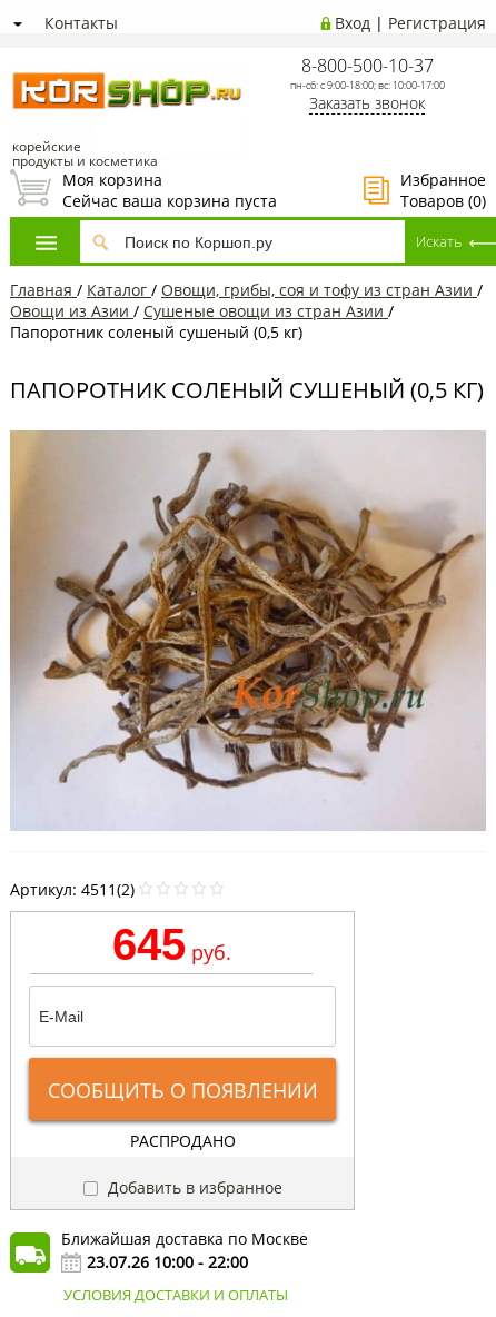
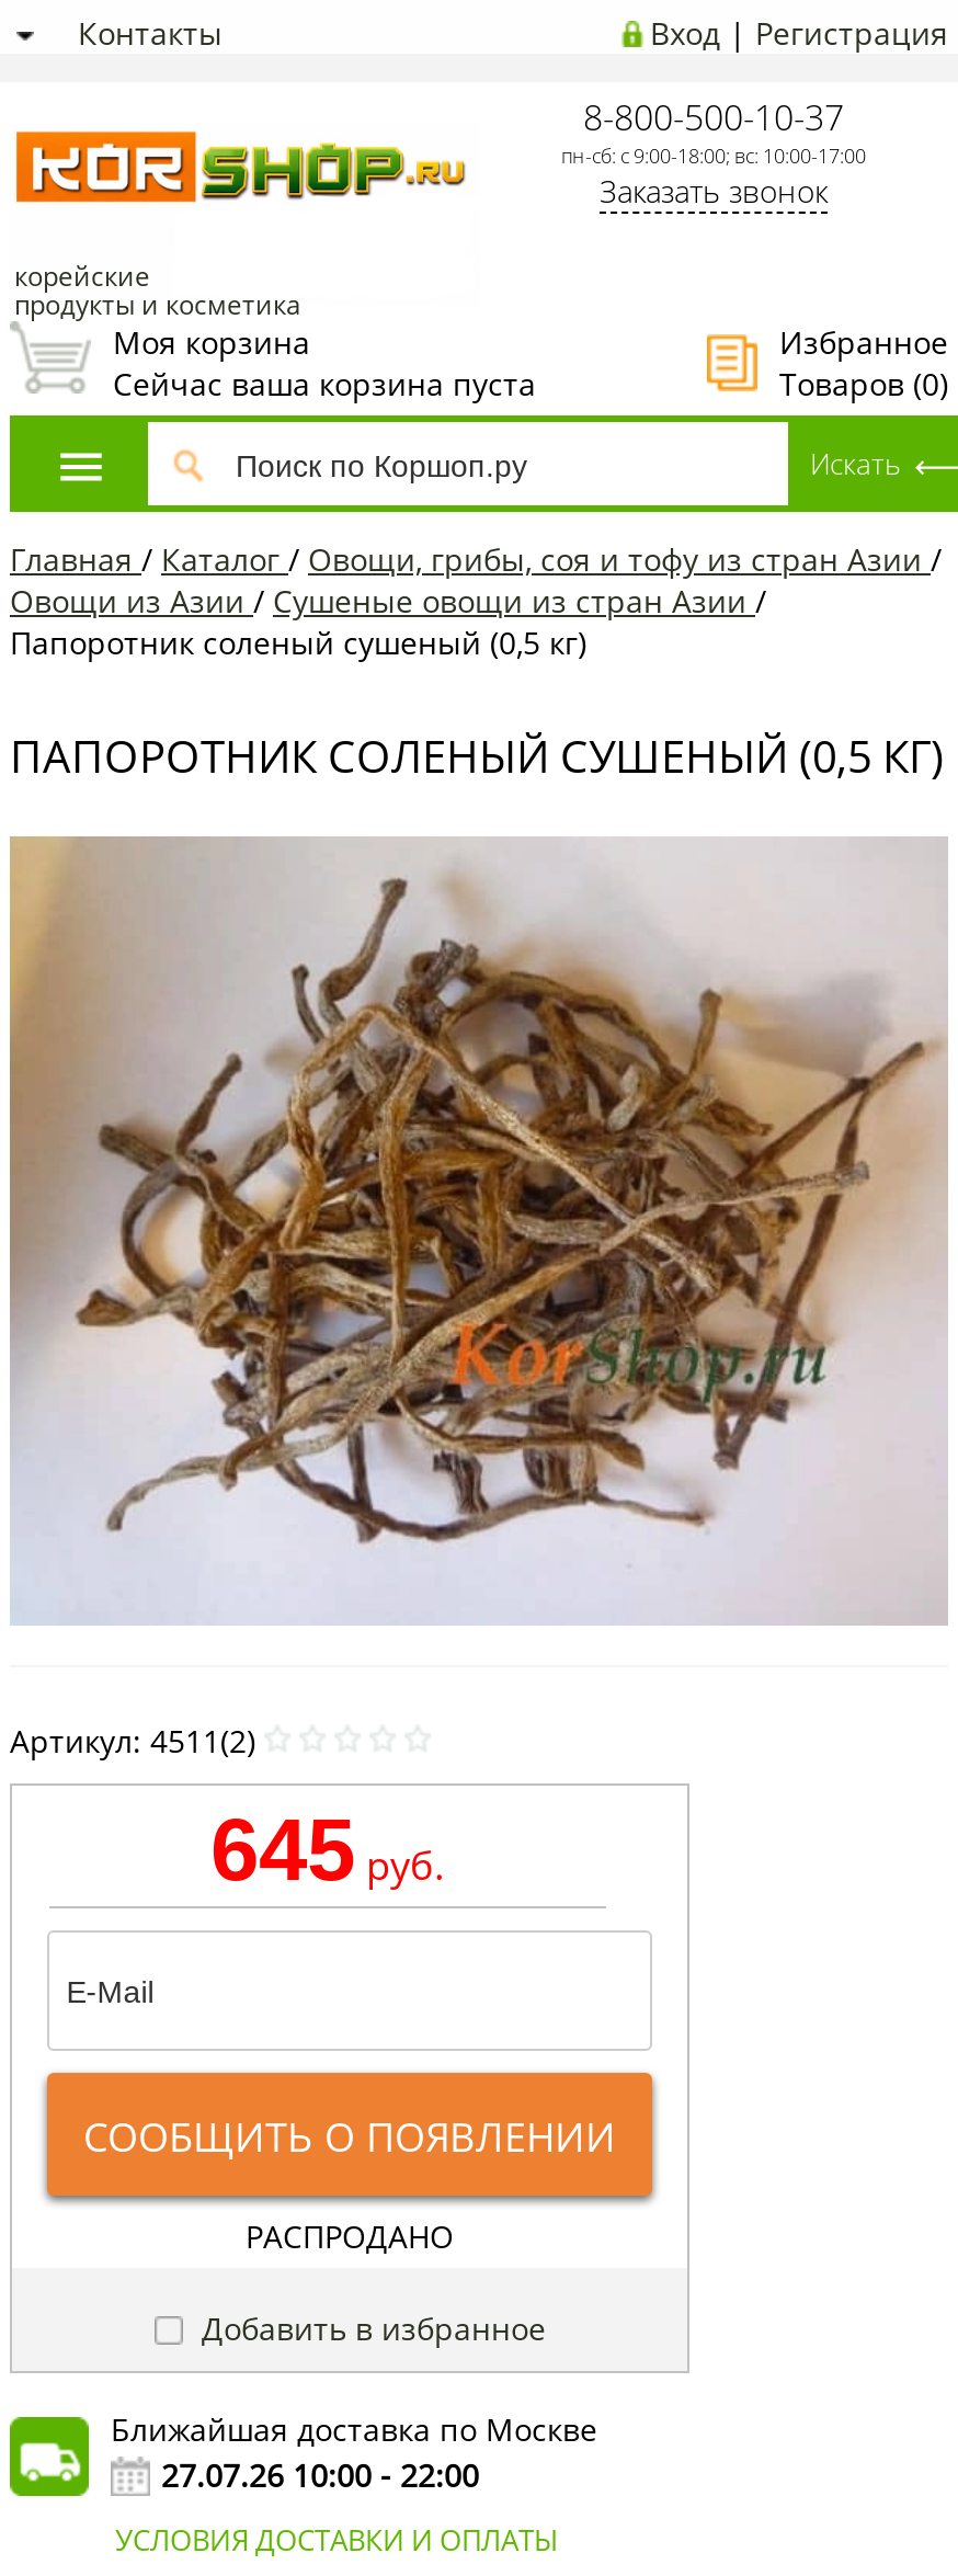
- 23.07.26 10:00 - 22:00
+ 27.07.26 10:00 - 22:00
